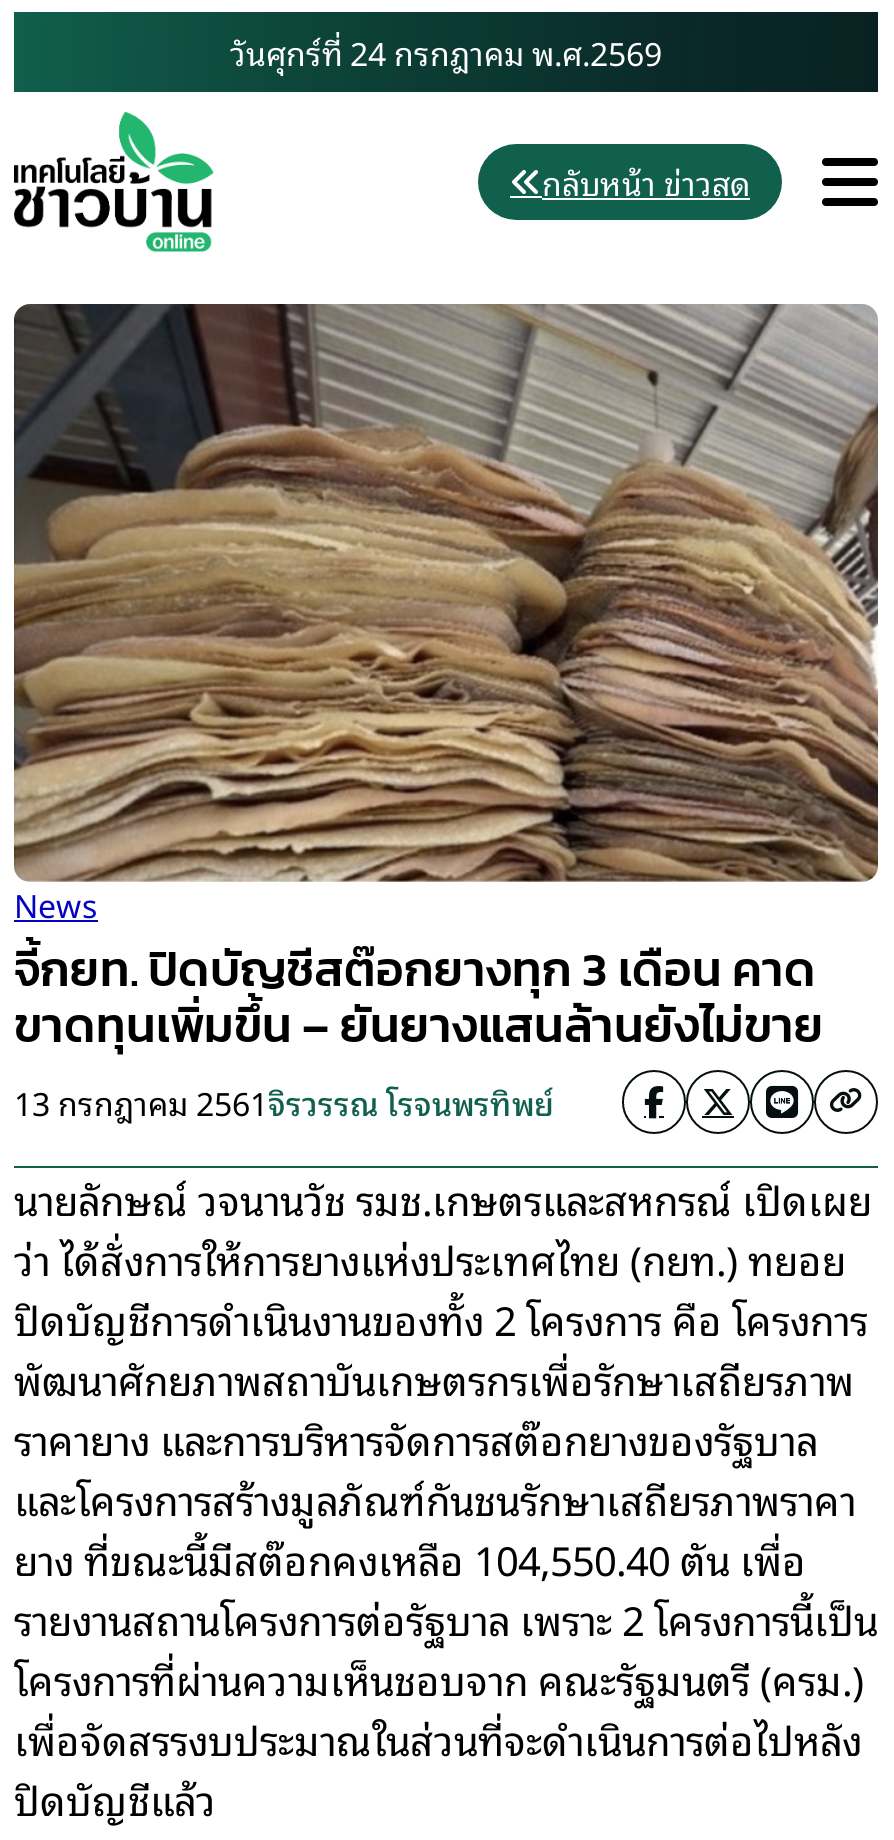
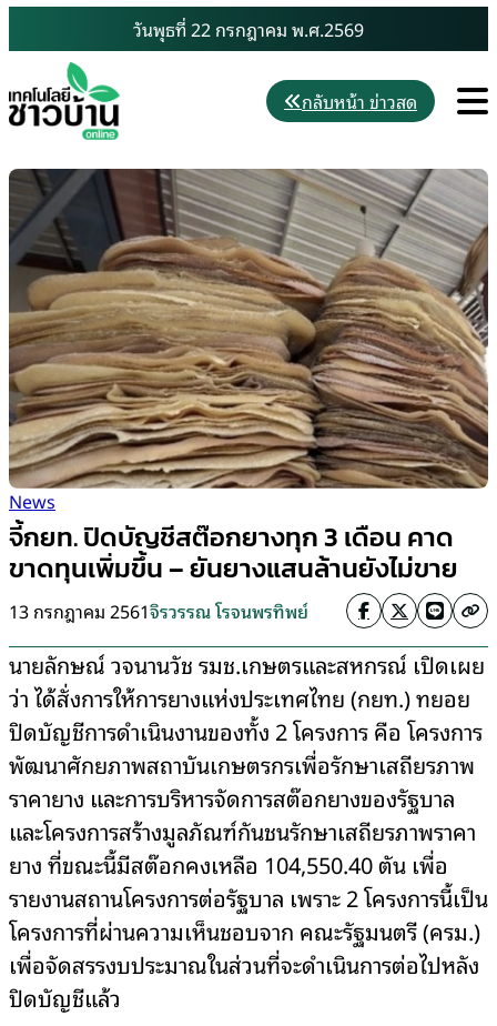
- วันศุกร์ที่ 24 กรกฎาคม พ.ศ.2569
+ วันพุธที่ 22 กรกฎาคม พ.ศ.2569
